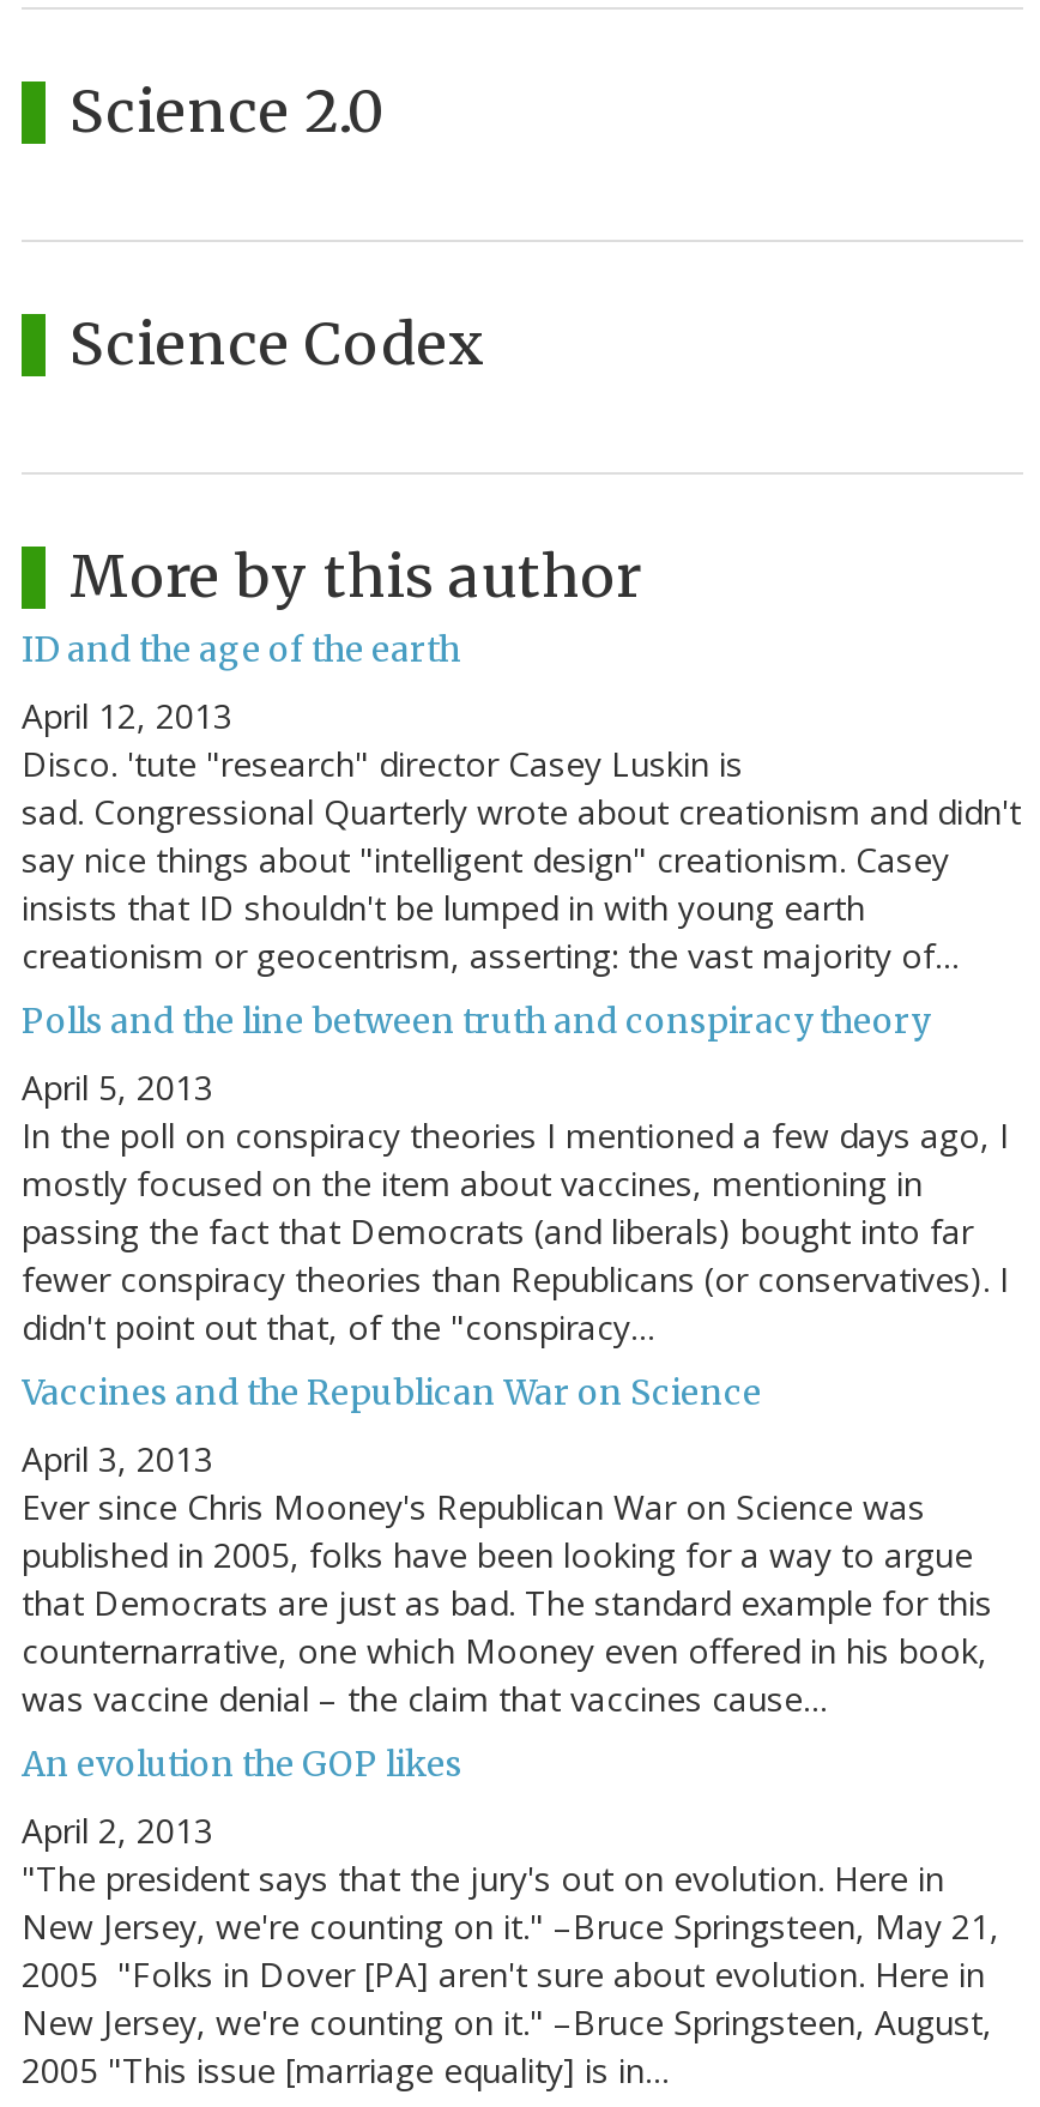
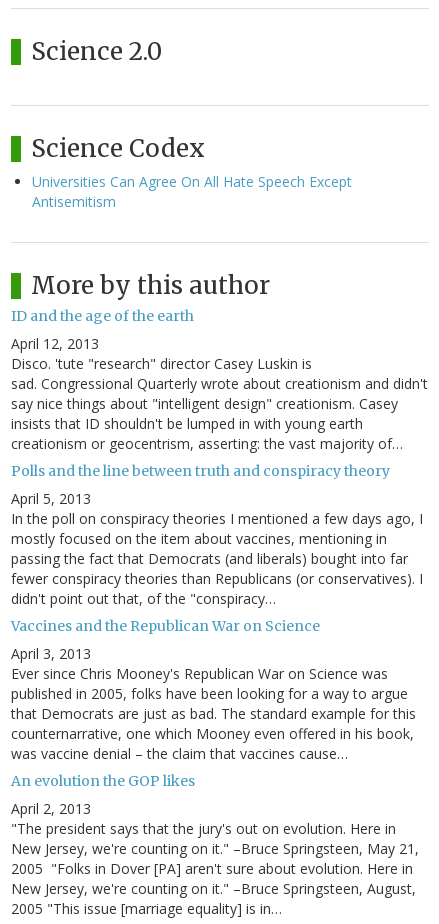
+ Universities Can Agree On All Hate Speech Except
+ Antisemitism
